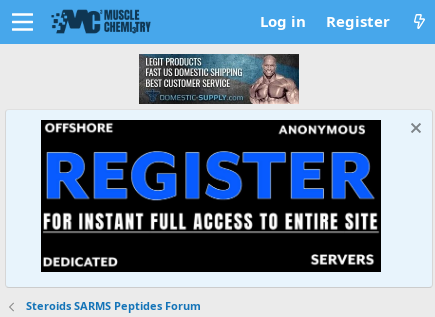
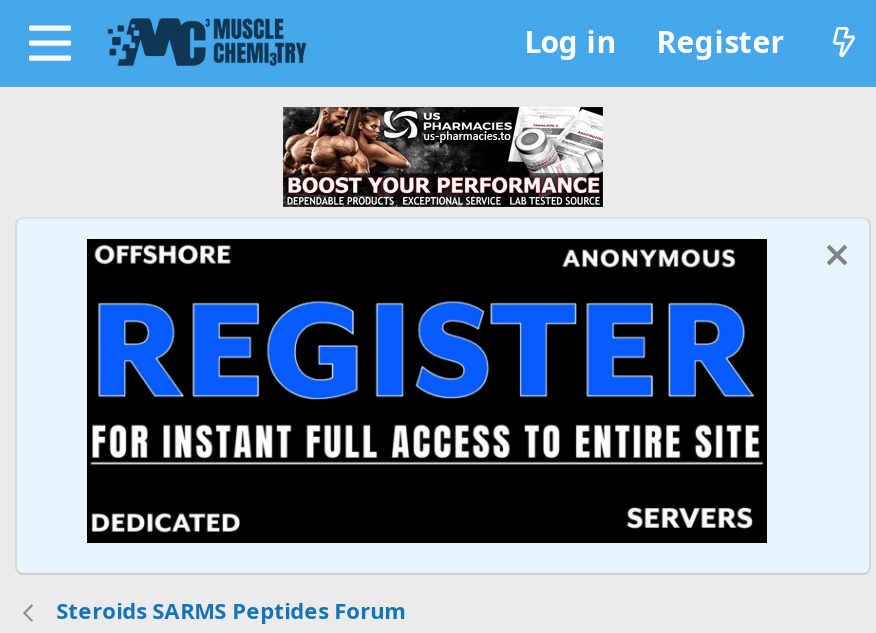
- [image]
+ [image]
